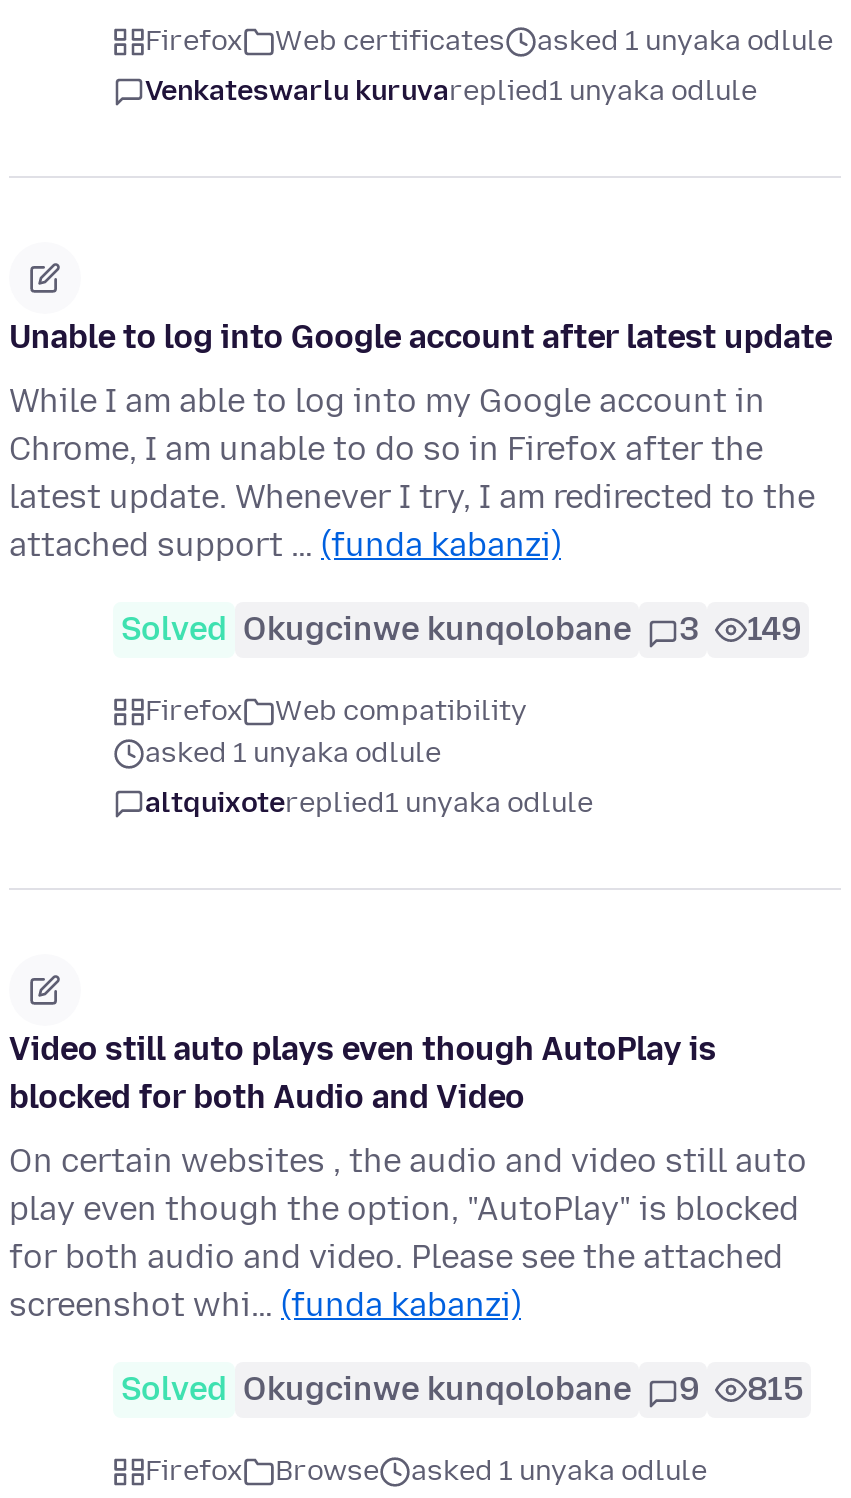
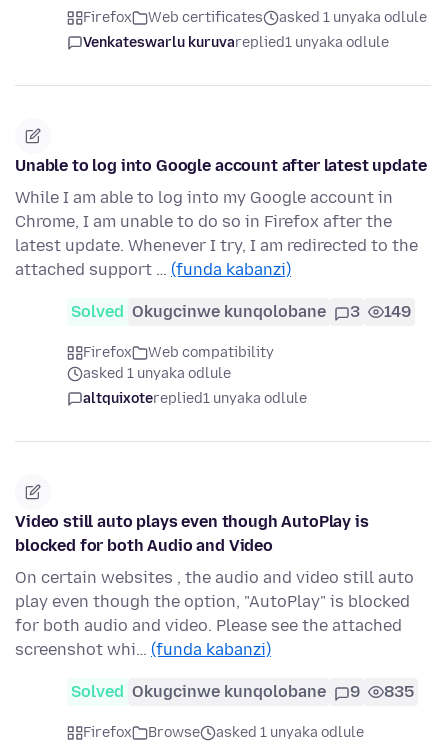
- Solved Okugcinwe kunqolobane 9 815
+ Solved Okugcinwe kunqolobane 9 835
